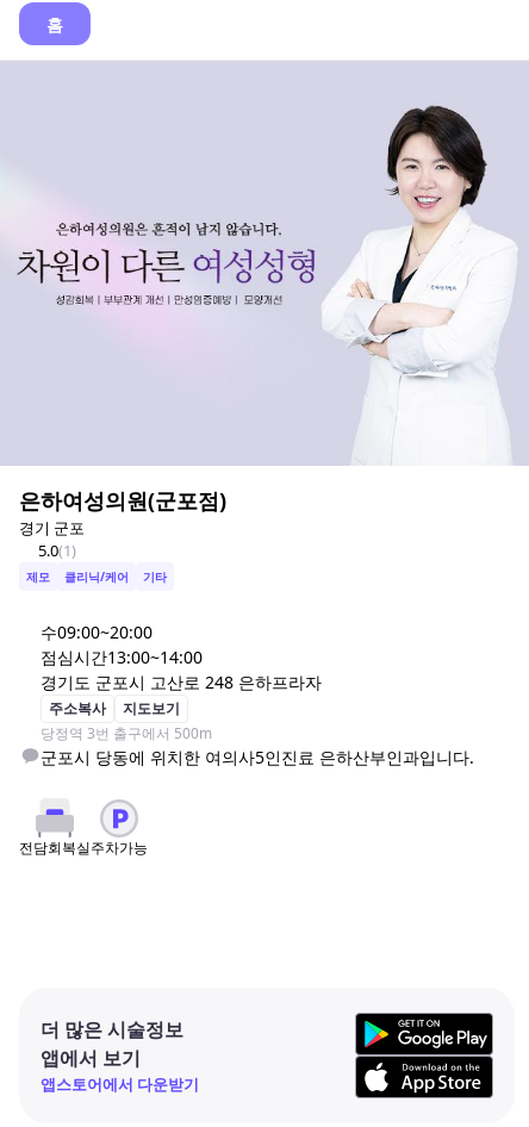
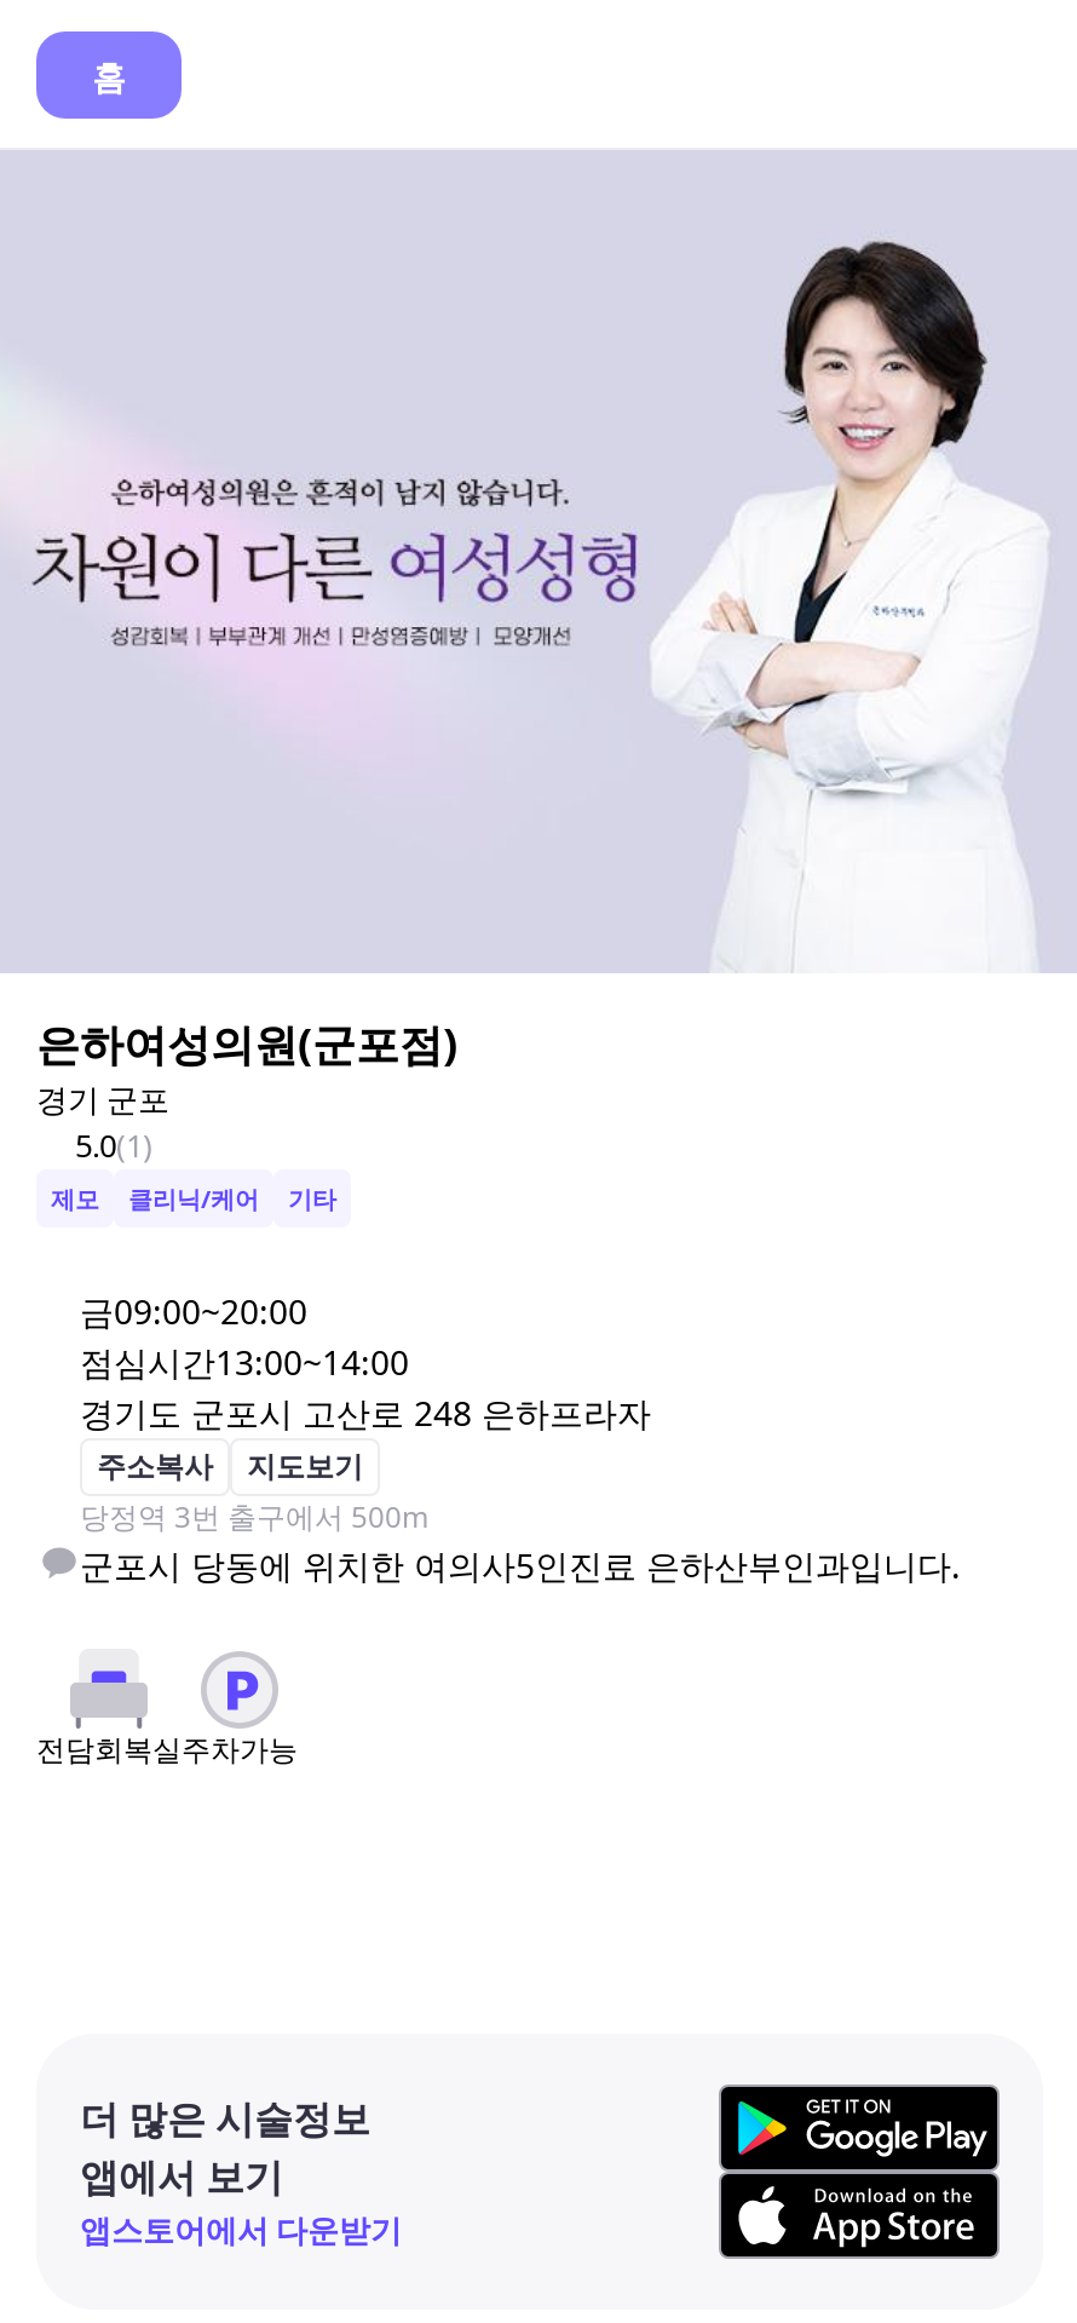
- 수09:00~20:00
+ 금09:00~20:00
